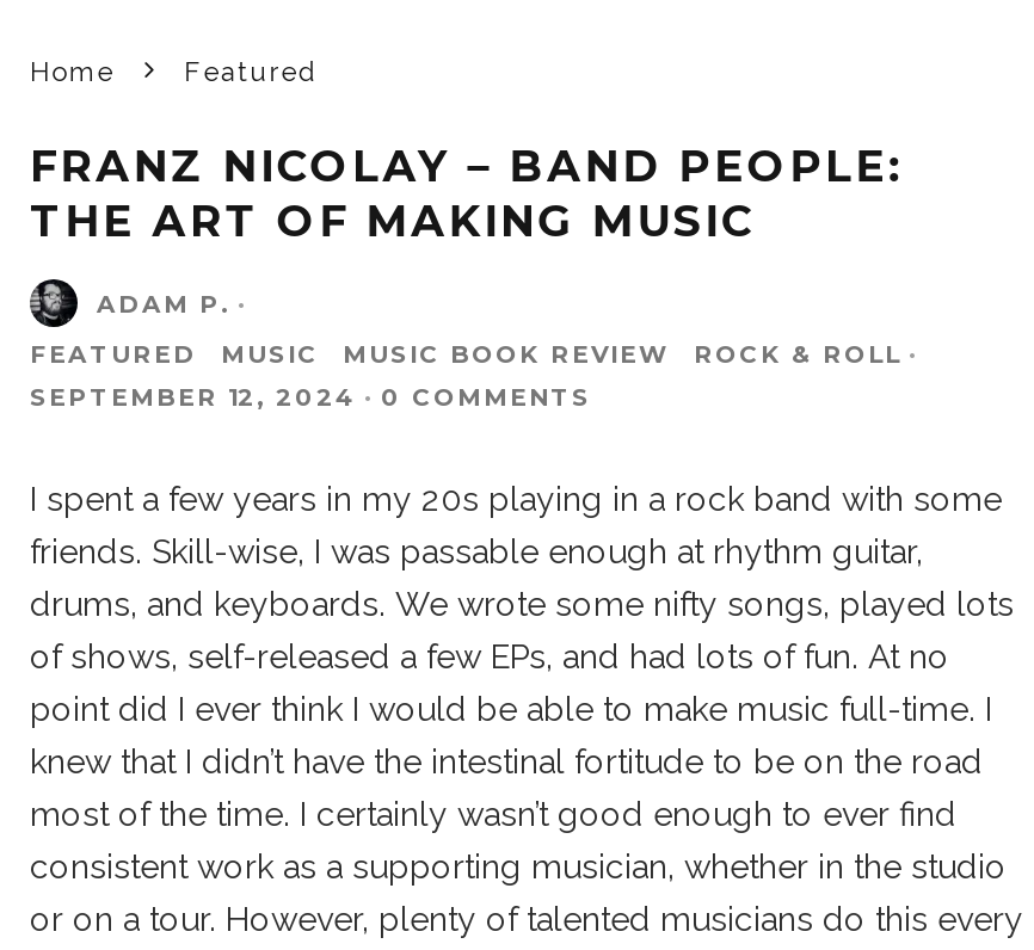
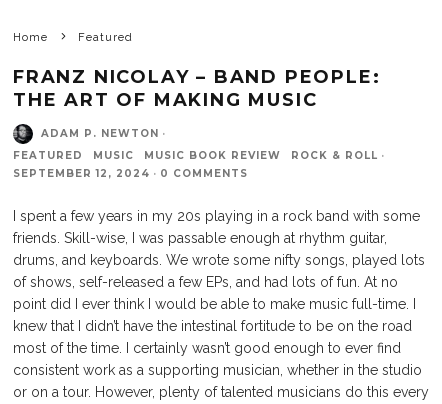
- ADAM P. ·
+ ADAM P. NEWTON ·
